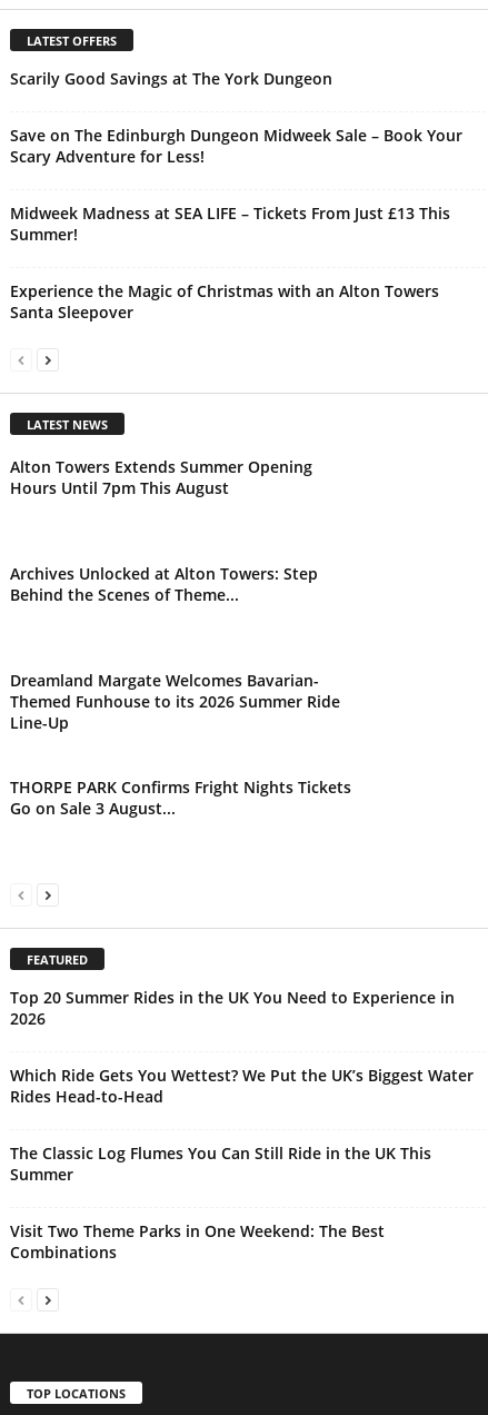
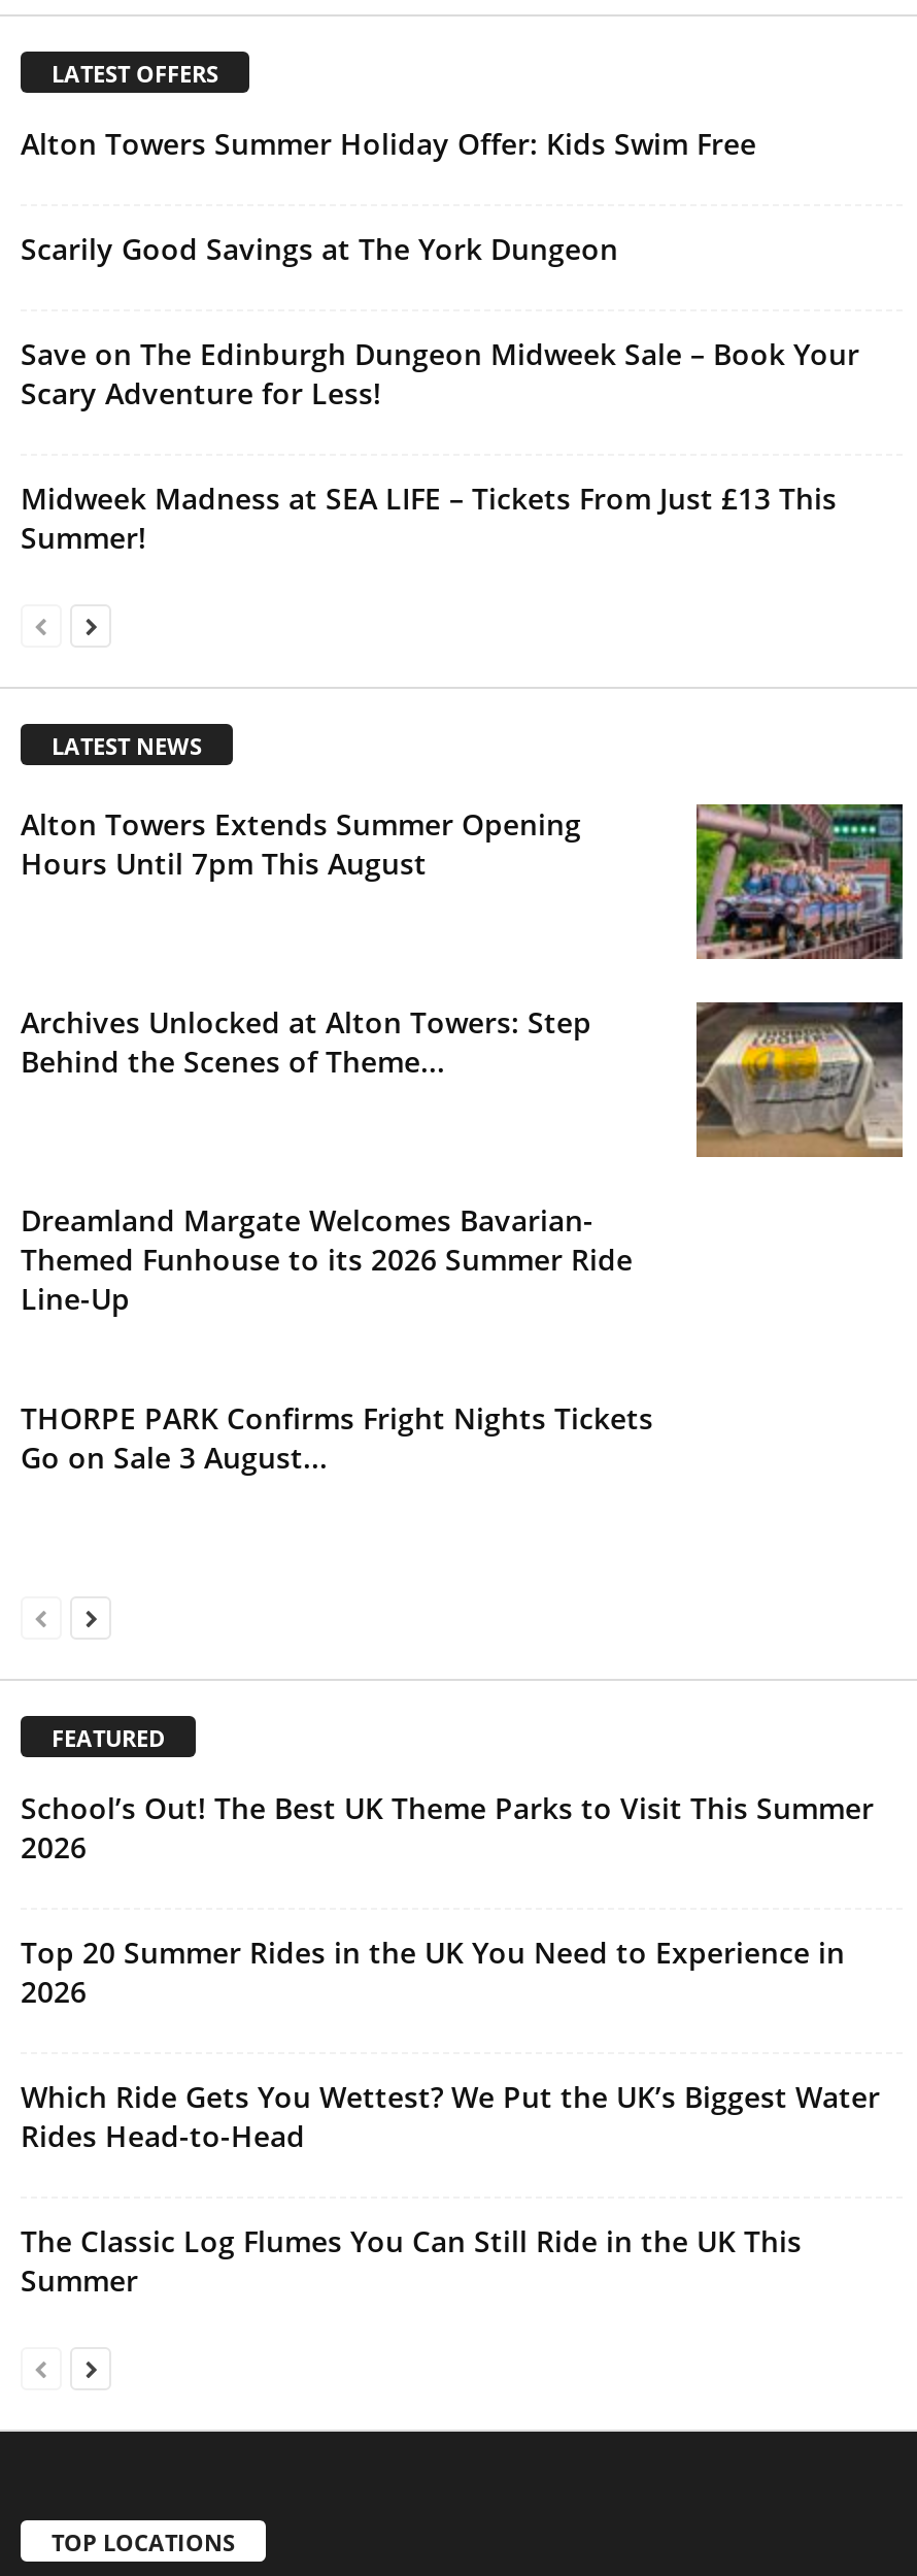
+ Alton Towers Summer Holiday Offer: Kids Swim Free

moved down: Scarily Good Savings at The York Dungeon | Save on The Edinburgh Dungeon Midweek Sale – Book Your | Scary Adventure for Less! | Midweek Madness at SEA LIFE – Tickets From Just £13 This | Summer!

- Experience the Magic of Christmas with an Alton Towers
- Santa Sleepover

+ [image]

+ [image]

+ School’s Out! The Best UK Theme Parks to Visit This Summer
+ 2026

moved down: Top 20 Summer Rides in the UK You Need to Experience in | 2026 | Which Ride Gets You Wettest? We Put the UK’s Biggest Water | Rides Head-to-Head | The Classic Log Flumes You Can Still Ride in the UK This | Summer

- Visit Two Theme Parks in One Weekend: The Best
- Combinations
